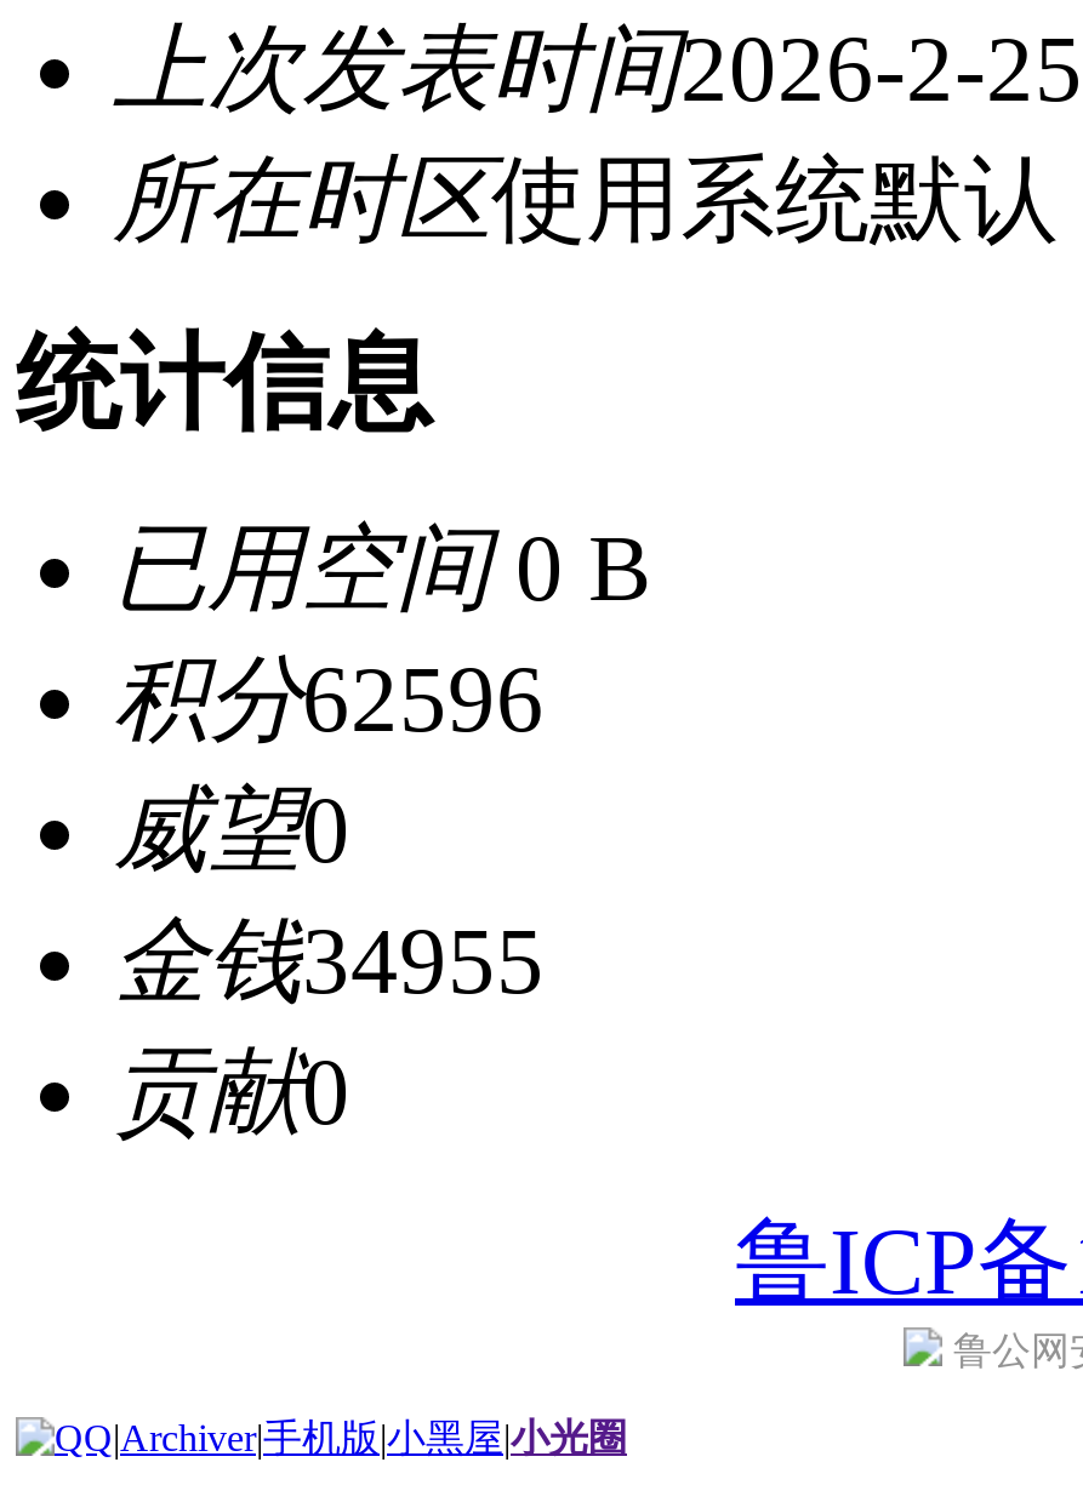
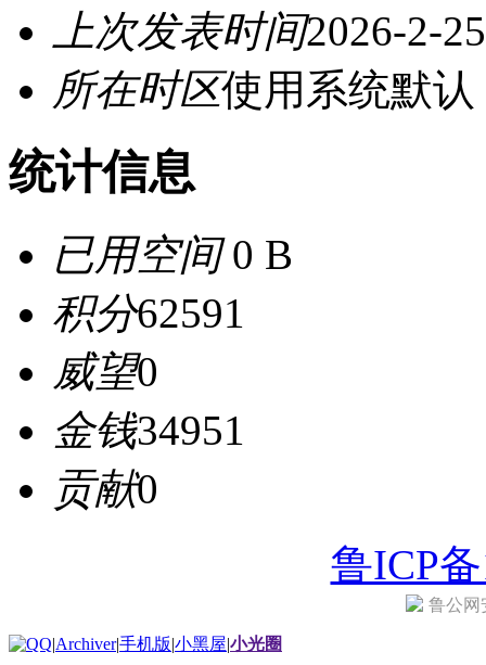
- 积分62596
+ 积分62591

- 金钱34955
+ 金钱34951
